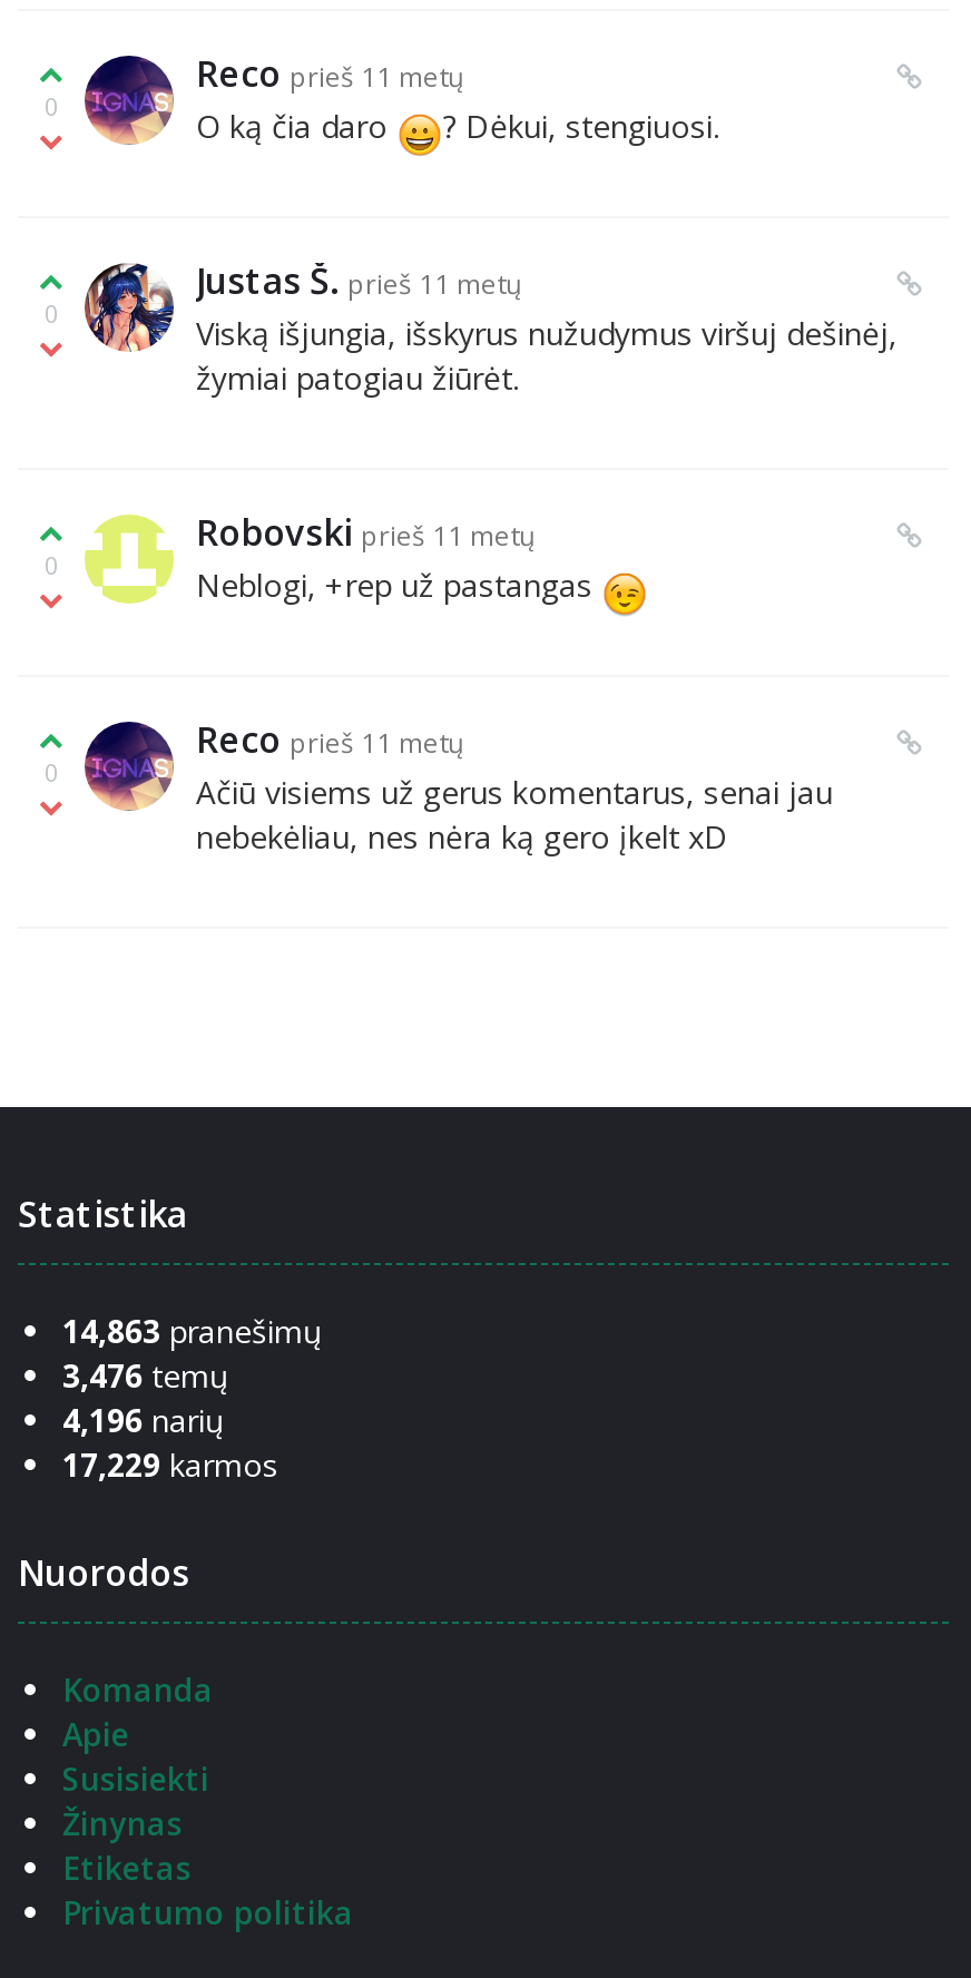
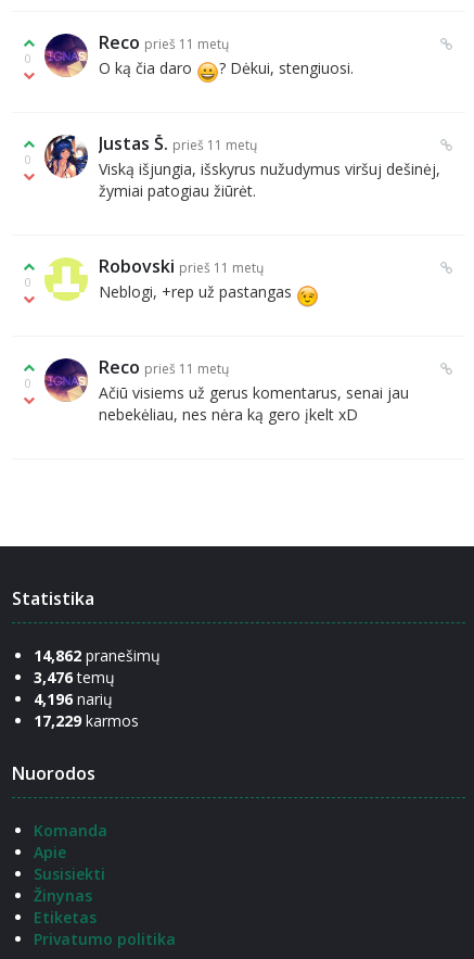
- 14,863 pranešimų
+ 14,862 pranešimų
